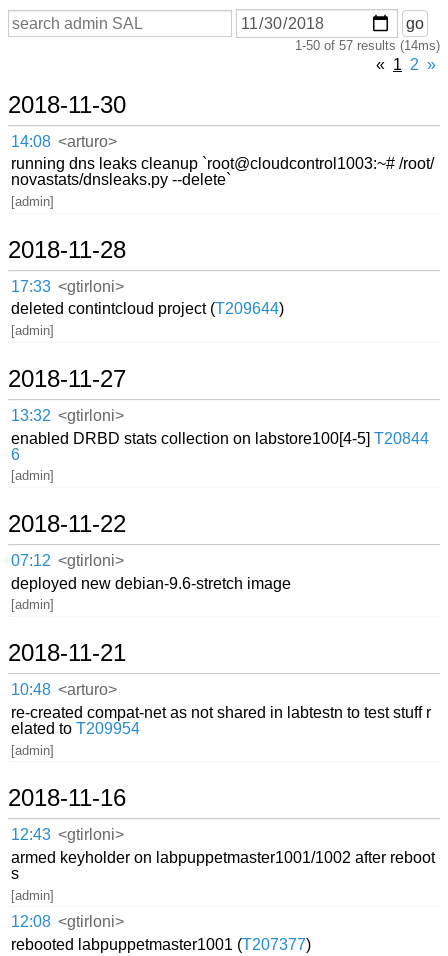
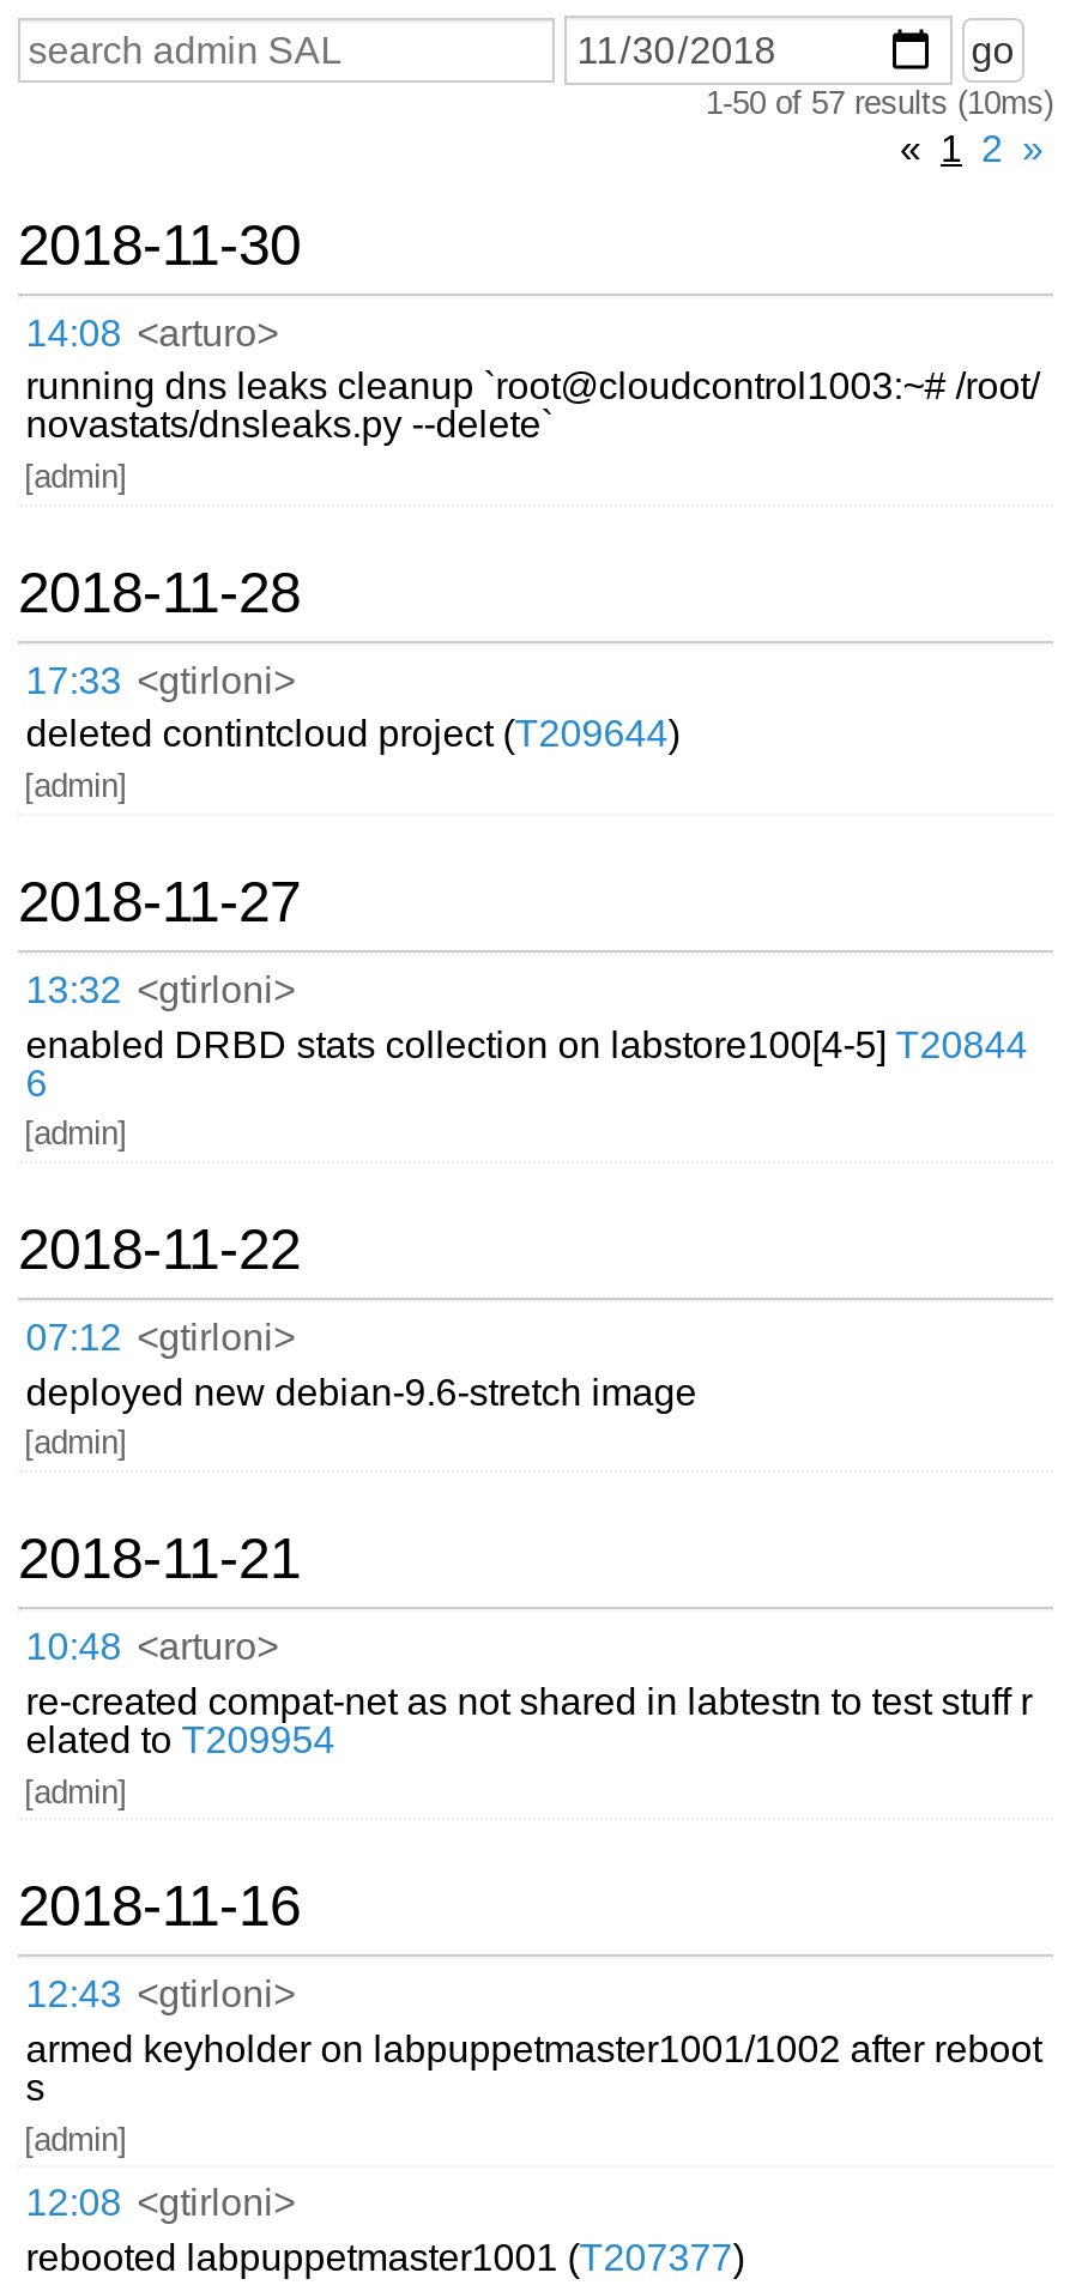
- 1-50 of 57 results (14ms)
+ 1-50 of 57 results (10ms)
